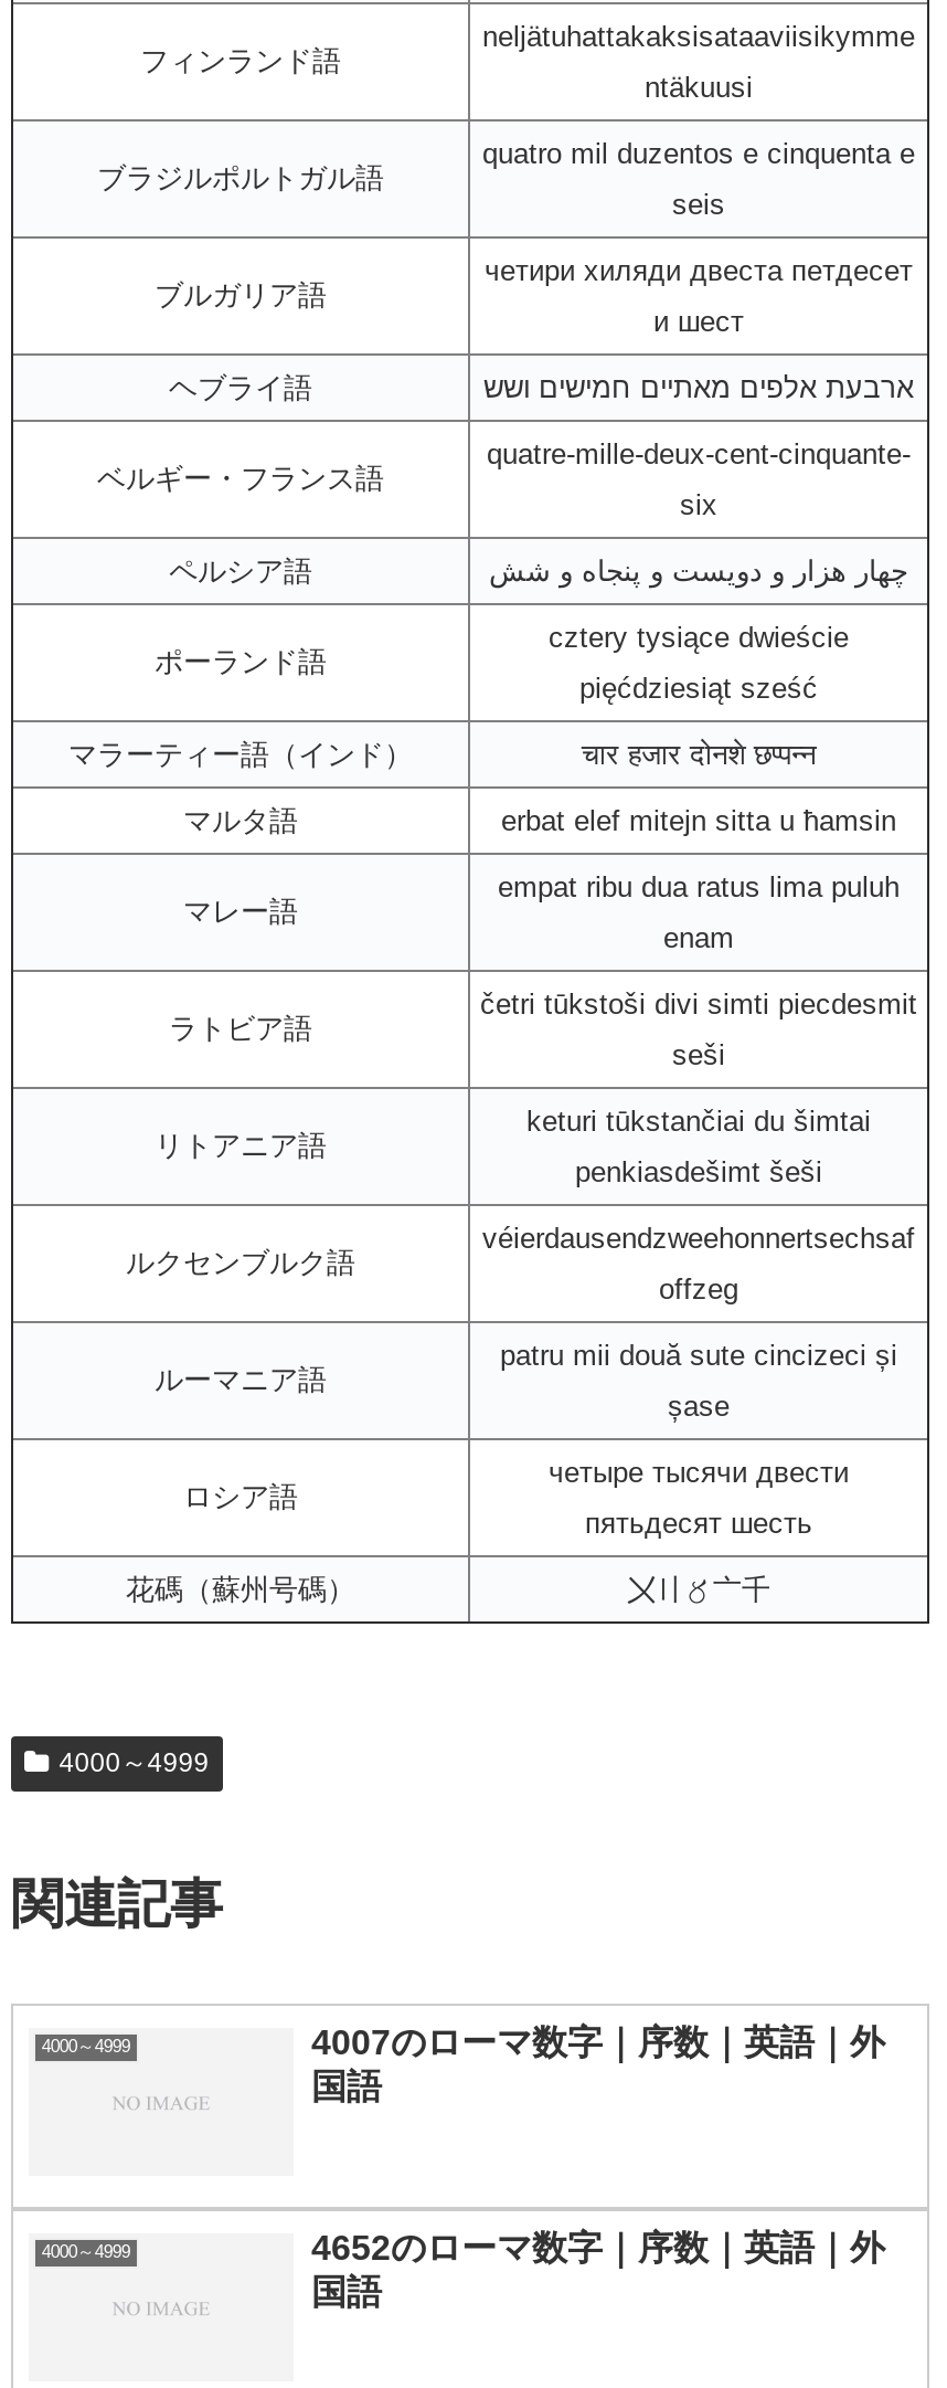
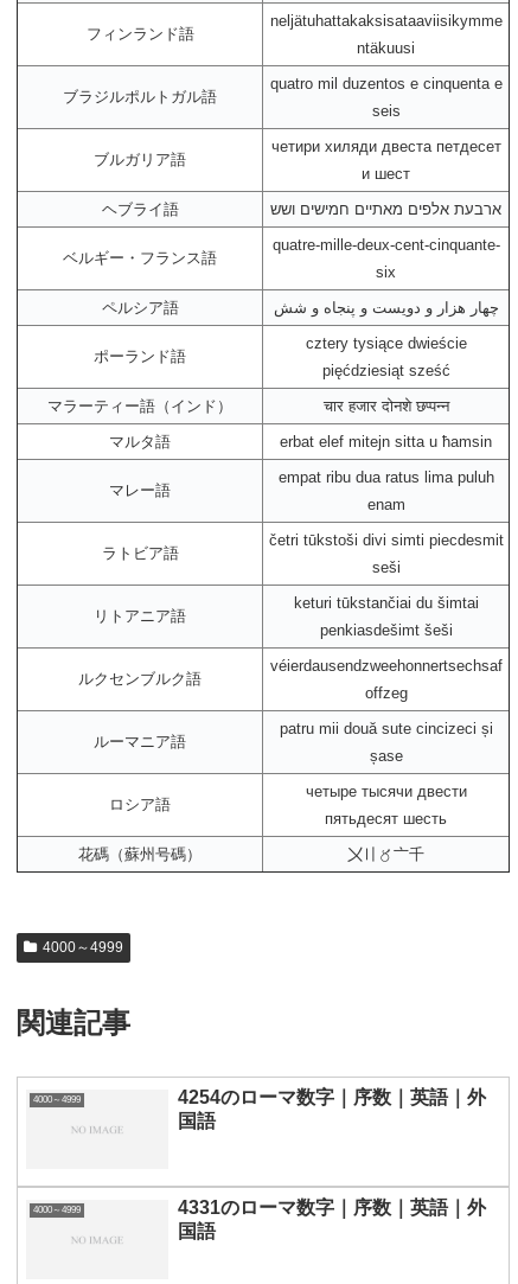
- 4007のローマ数字｜序数｜英語｜外
+ 4254のローマ数字｜序数｜英語｜外

- 4652のローマ数字｜序数｜英語｜外
+ 4331のローマ数字｜序数｜英語｜外
